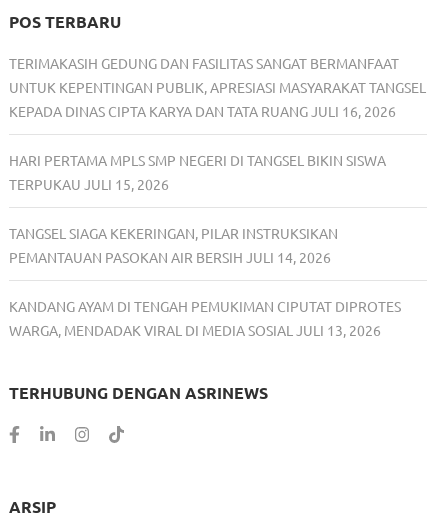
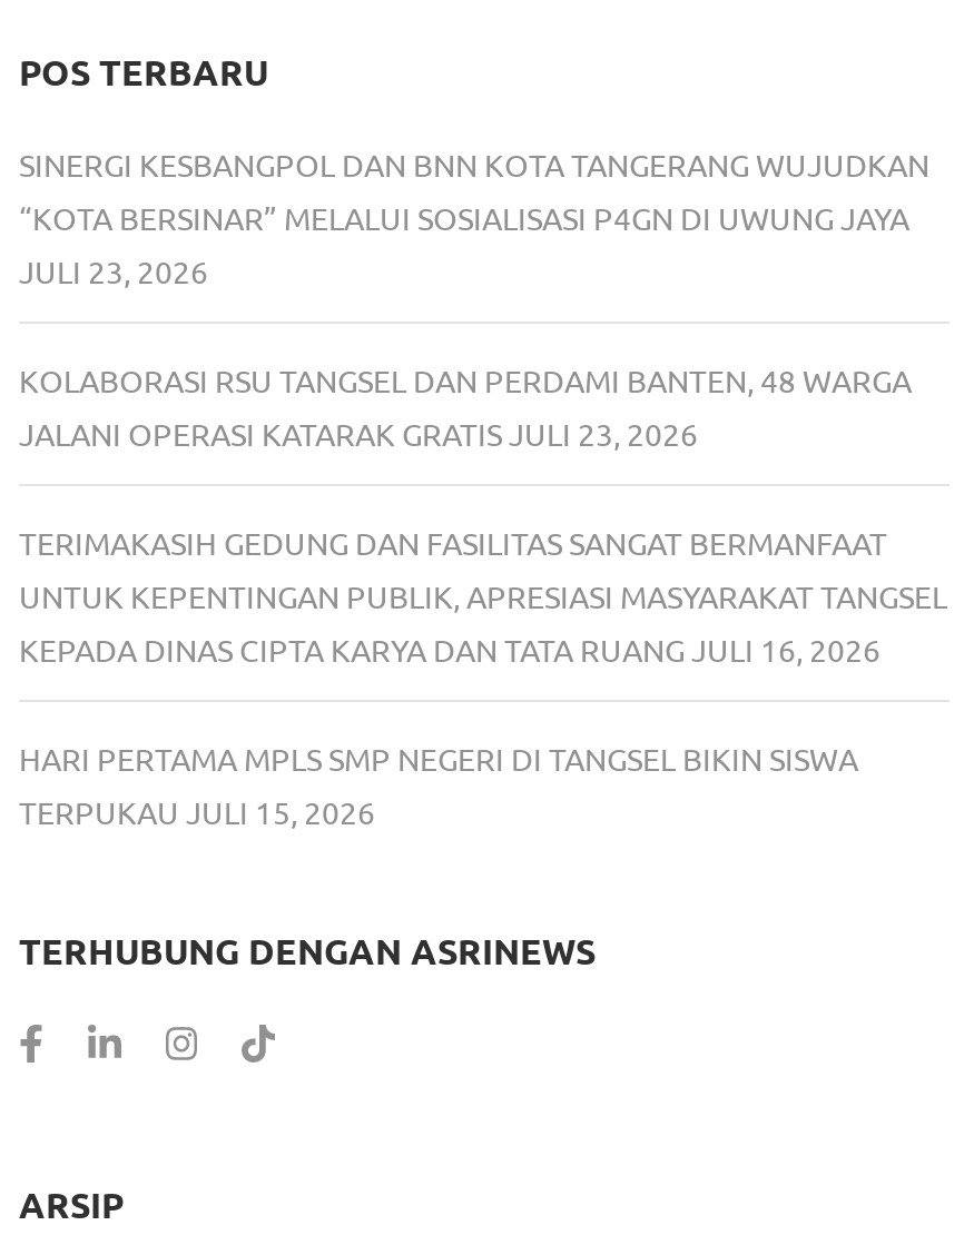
+ SINERGI KESBANGPOL DAN BNN KOTA TANGERANG WUJUDKAN
+ “KOTA BERSINAR” MELALUI SOSIALISASI P4GN DI UWUNG JAYA
+ JULI 23, 2026
+ KOLABORASI RSU TANGSEL DAN PERDAMI BANTEN, 48 WARGA
+ JALANI OPERASI KATARAK GRATIS JULI 23, 2026

moved down: TERIMAKASIH GEDUNG DAN FASILITAS SANGAT BERMANFAAT | UNTUK KEPENTINGAN PUBLIK, APRESIASI MASYARAKAT TANGSEL | KEPADA DINAS CIPTA KARYA DAN TATA RUANG JULI 16, 2026 | HARI PERTAMA MPLS SMP NEGERI DI TANGSEL BIKIN SISWA | TERPUKAU JULI 15, 2026

- TANGSEL SIAGA KEKERINGAN, PILAR INSTRUKSIKAN
- PEMANTAUAN PASOKAN AIR BERSIH JULI 14, 2026
- KANDANG AYAM DI TENGAH PEMUKIMAN CIPUTAT DIPROTES
- WARGA, MENDADAK VIRAL DI MEDIA SOSIAL JULI 13, 2026
